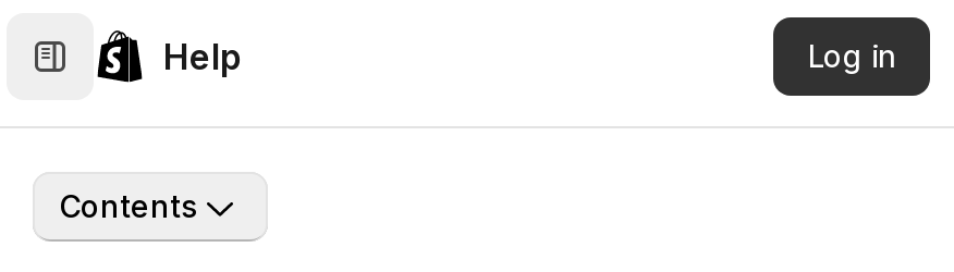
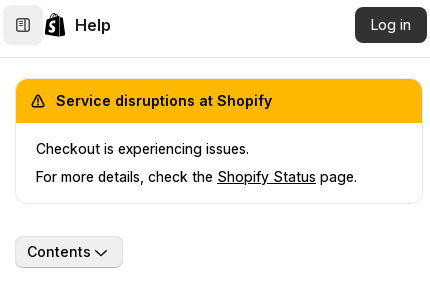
+ Service disruptions at Shopify
+ Checkout is experiencing issues.
+ For more details, check the Shopify Status page.
